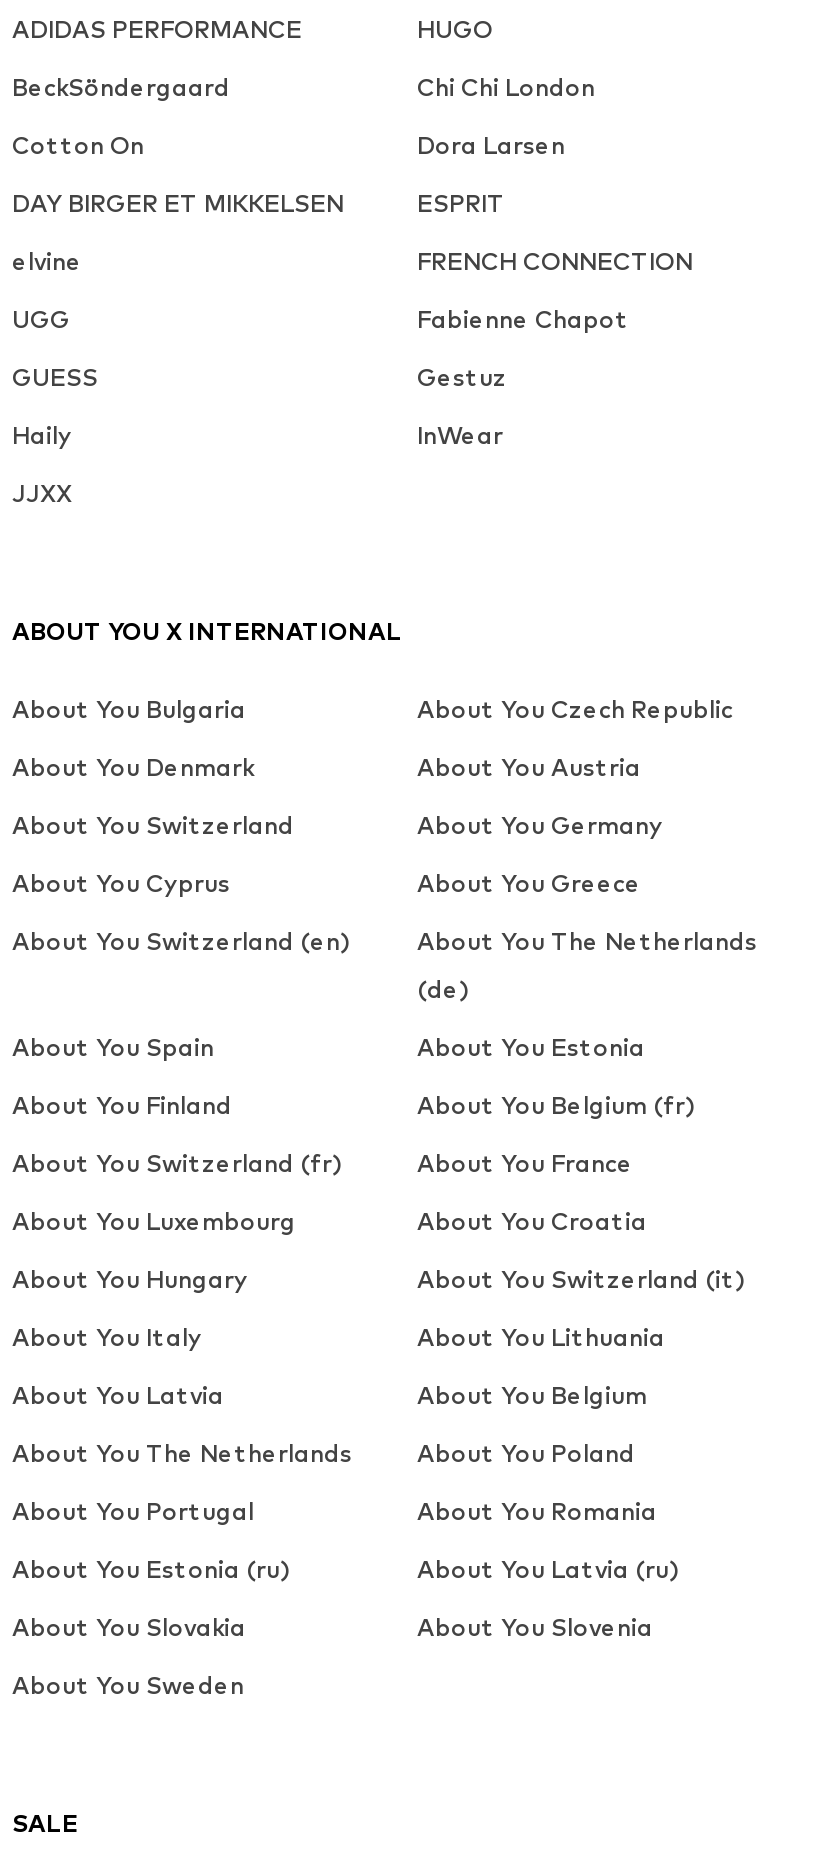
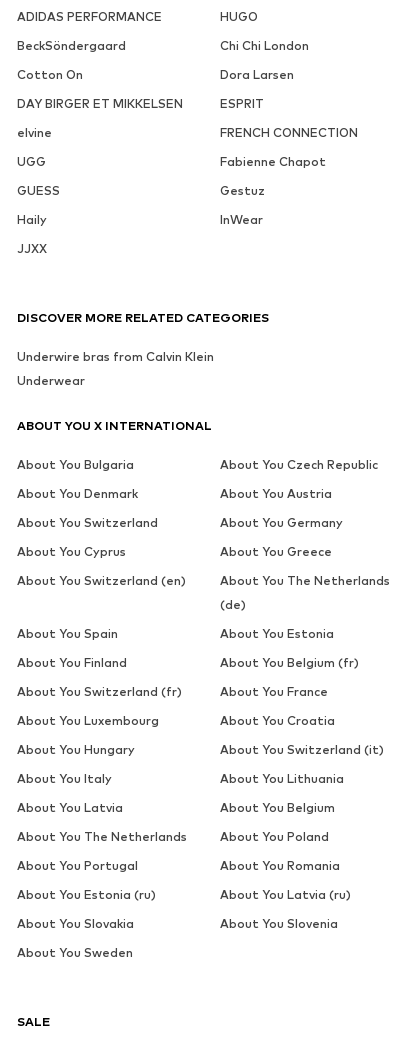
+ DISCOVER MORE RELATED CATEGORIES
+ Underwire bras from Calvin Klein
+ Underwear
